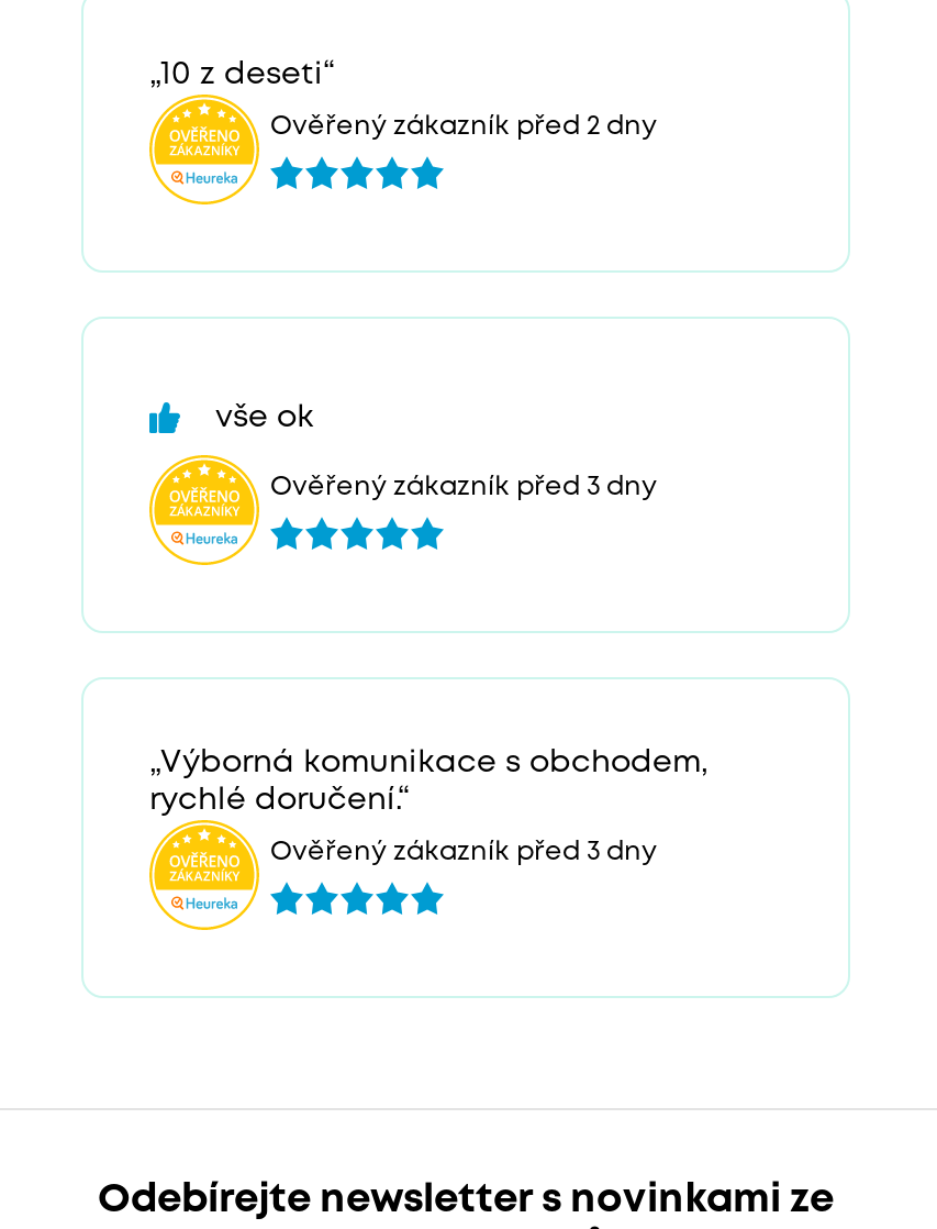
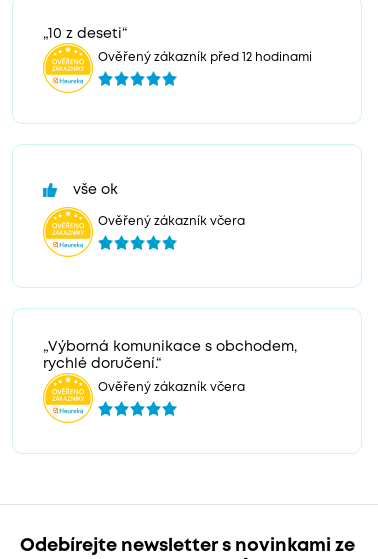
- Ověřený zákazník před 2 dny
+ Ověřený zákazník před 12 hodinami

- Ověřený zákazník před 3 dny
+ Ověřený zákazník včera

- Ověřený zákazník před 3 dny
+ Ověřený zákazník včera
